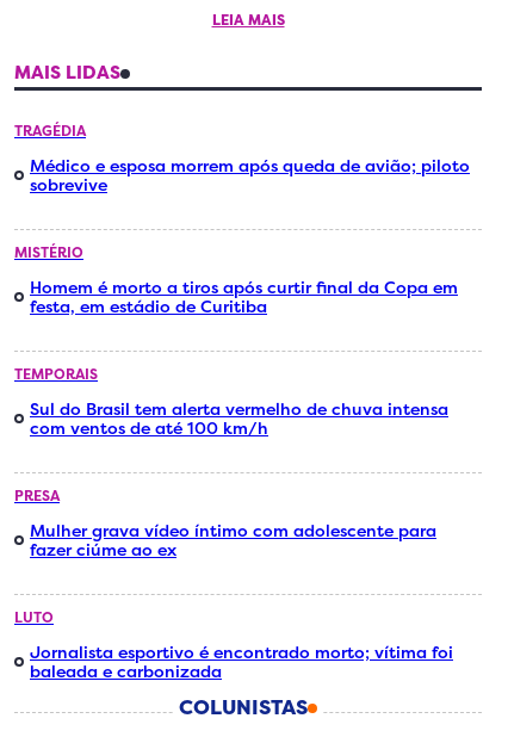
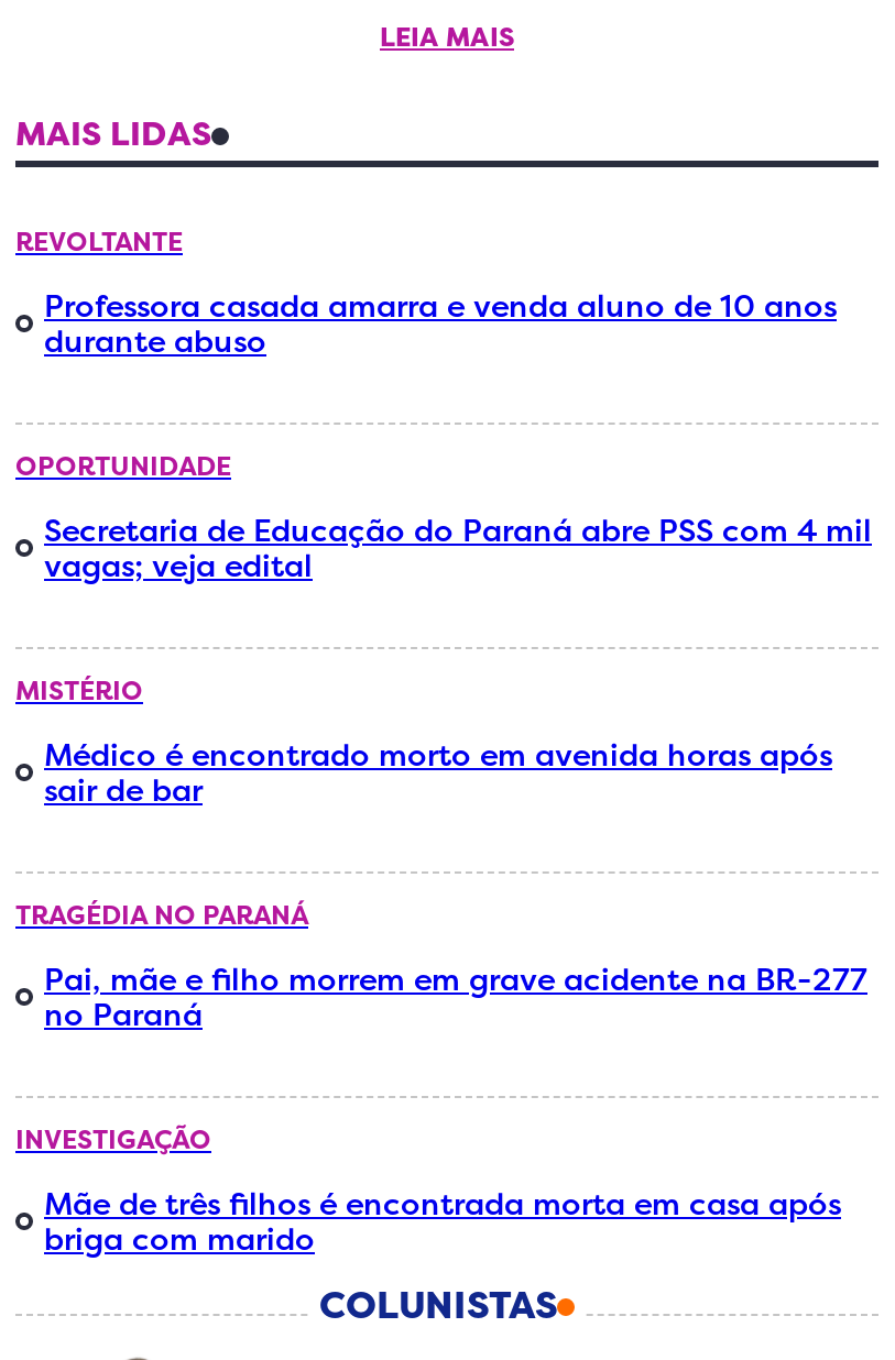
- TRAGÉDIA
- Médico e esposa morrem após queda de avião; piloto
- sobrevive
+ REVOLTANTE
+ Professora casada amarra e venda aluno de 10 anos
+ durante abuso
+ OPORTUNIDADE
+ Secretaria de Educação do Paraná abre PSS com 4 mil
+ vagas; veja edital

moved down: MISTÉRIO

- Homem é morto a tiros após curtir final da Copa em
- festa, em estádio de Curitiba
- TEMPORAIS
- Sul do Brasil tem alerta vermelho de chuva intensa
- com ventos de até 100 km/h
- PRESA
- Mulher grava vídeo íntimo com adolescente para
- fazer ciúme ao ex
- LUTO
- Jornalista esportivo é encontrado morto; vítima foi
- baleada e carbonizada
+ Médico é encontrado morto em avenida horas após
+ sair de bar
+ TRAGÉDIA NO PARANÁ
+ Pai, mãe e filho morrem em grave acidente na BR-277
+ no Paraná
+ INVESTIGAÇÃO
+ Mãe de três filhos é encontrada morta em casa após
+ briga com marido
